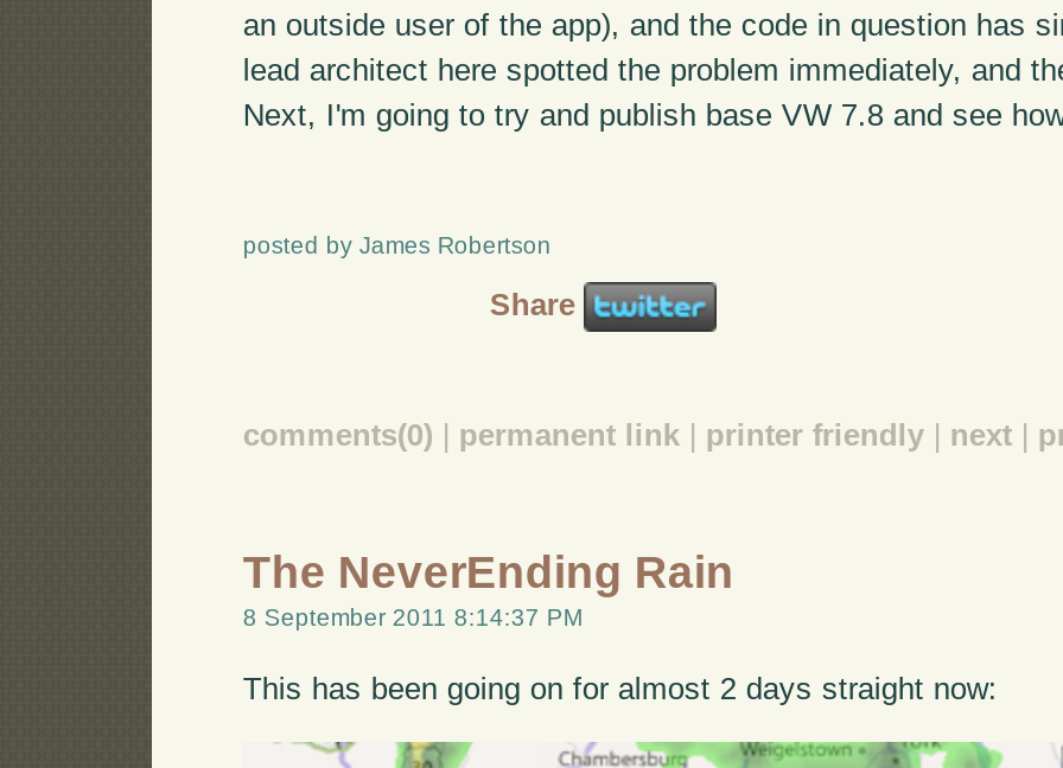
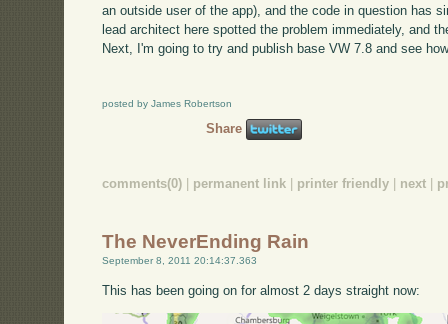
- 8 September 2011 8:14:37 PM
+ September 8, 2011 20:14:37.363
